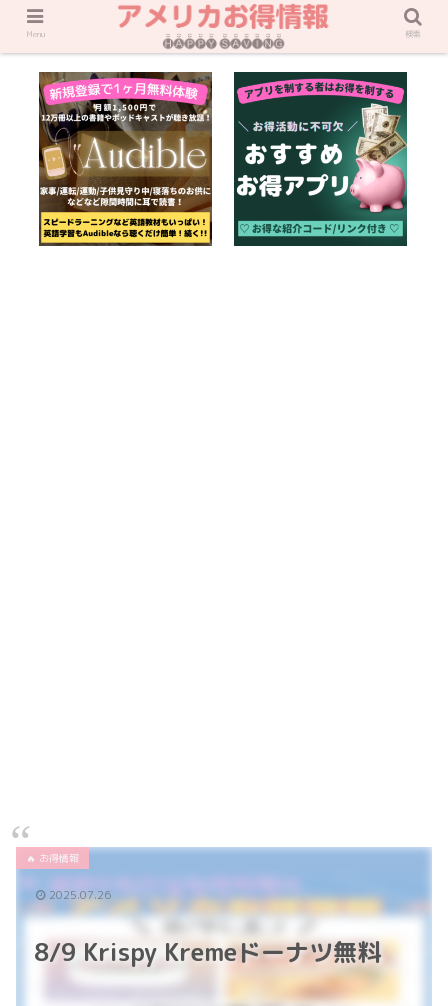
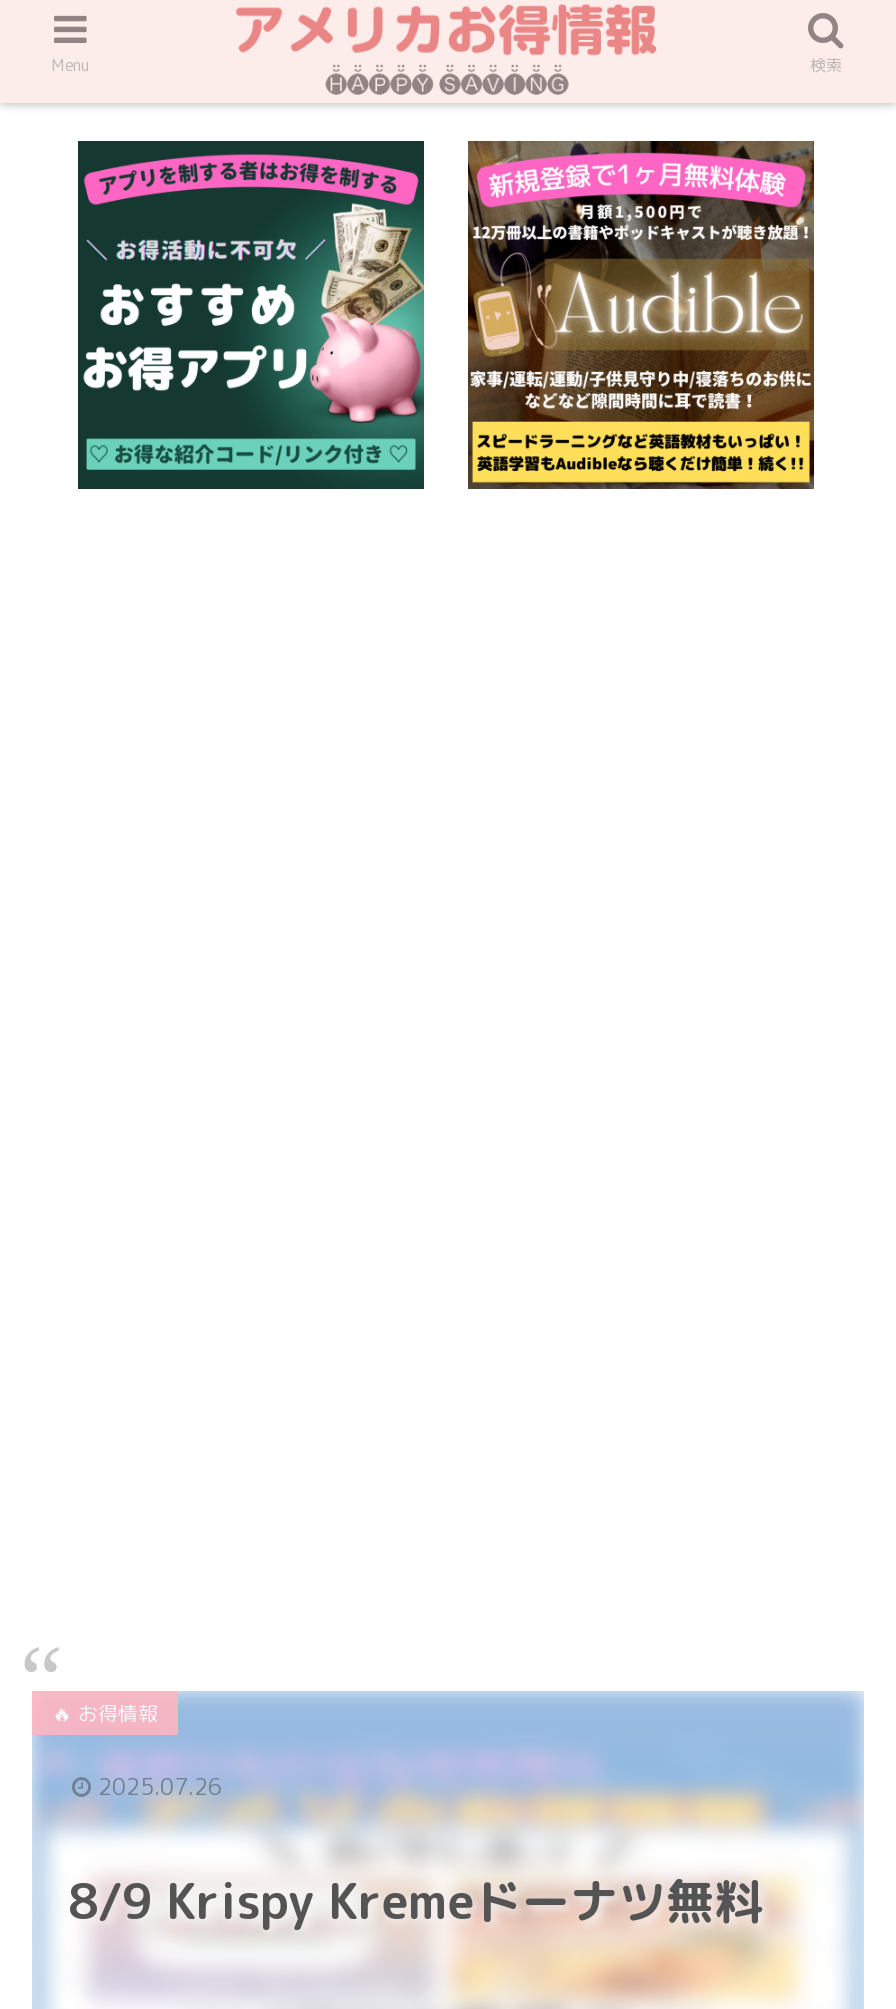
- [image]
+ [image]

- [image]
+ [image]
